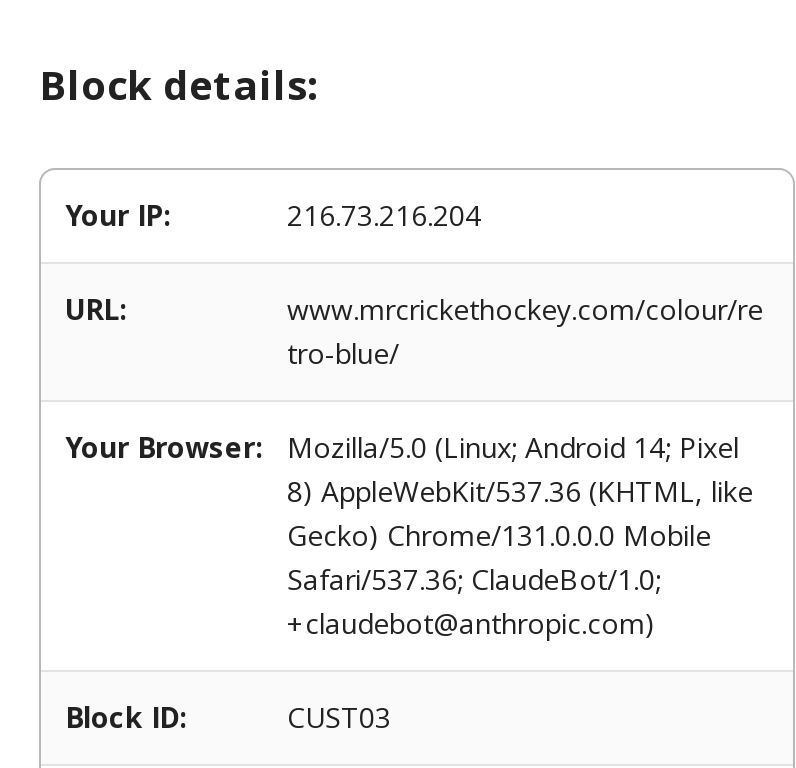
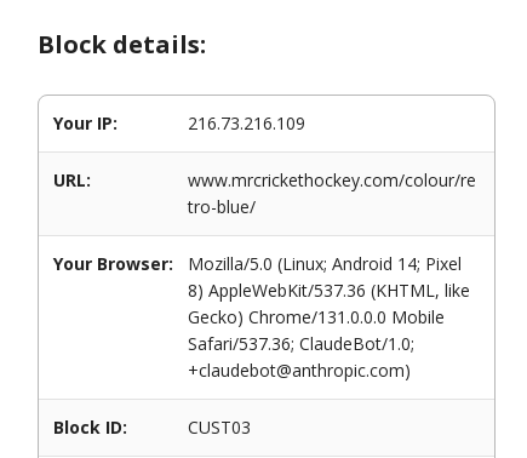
- 216.73.216.204
+ 216.73.216.109
